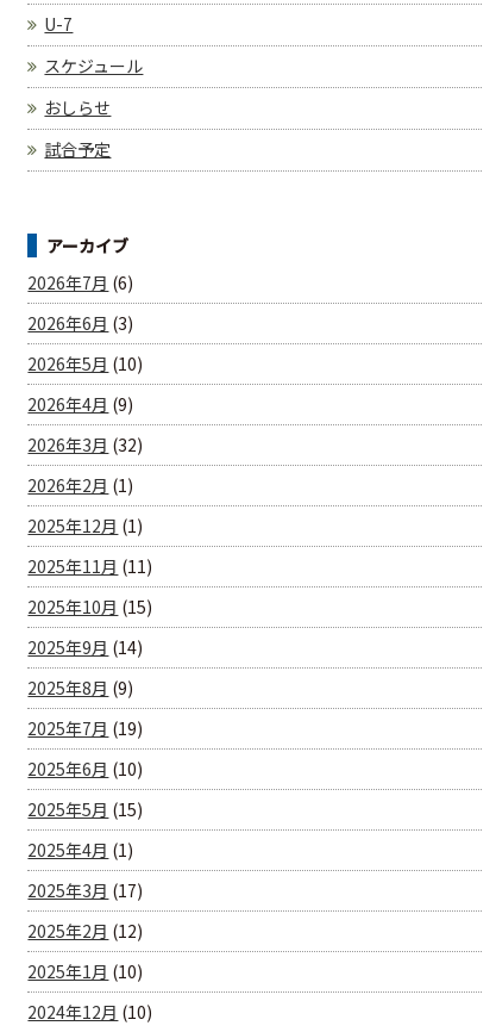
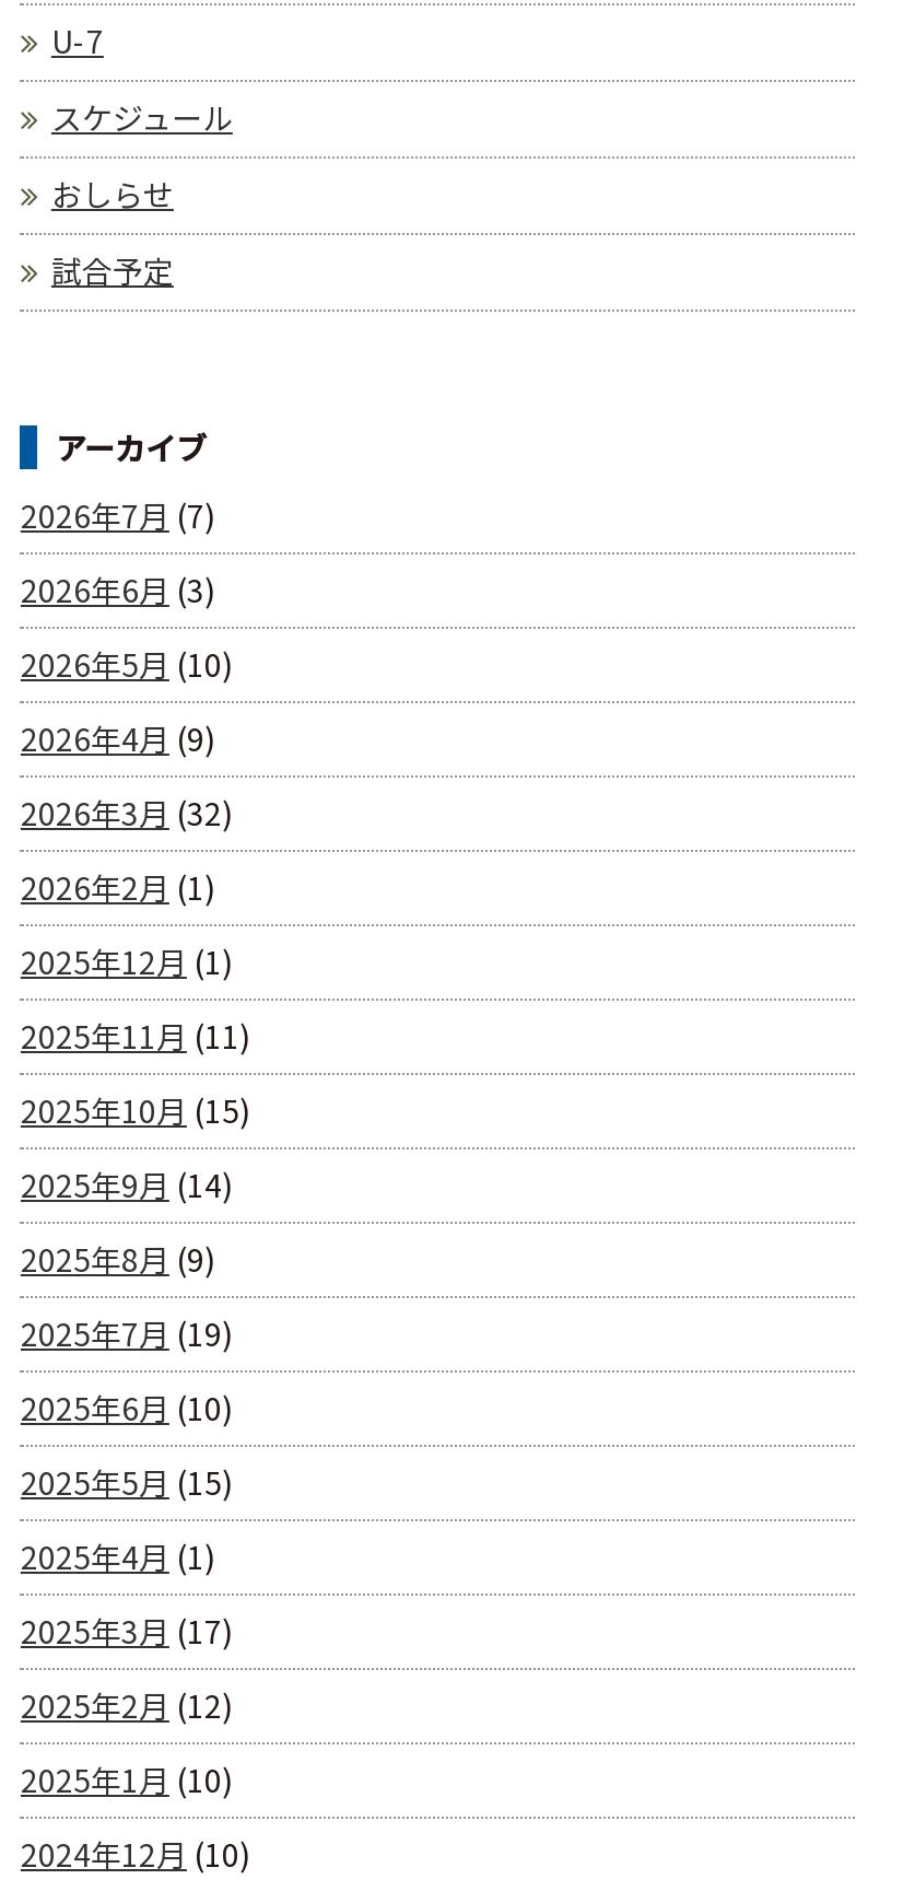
- 2026年7月(6)
+ 2026年7月(7)
